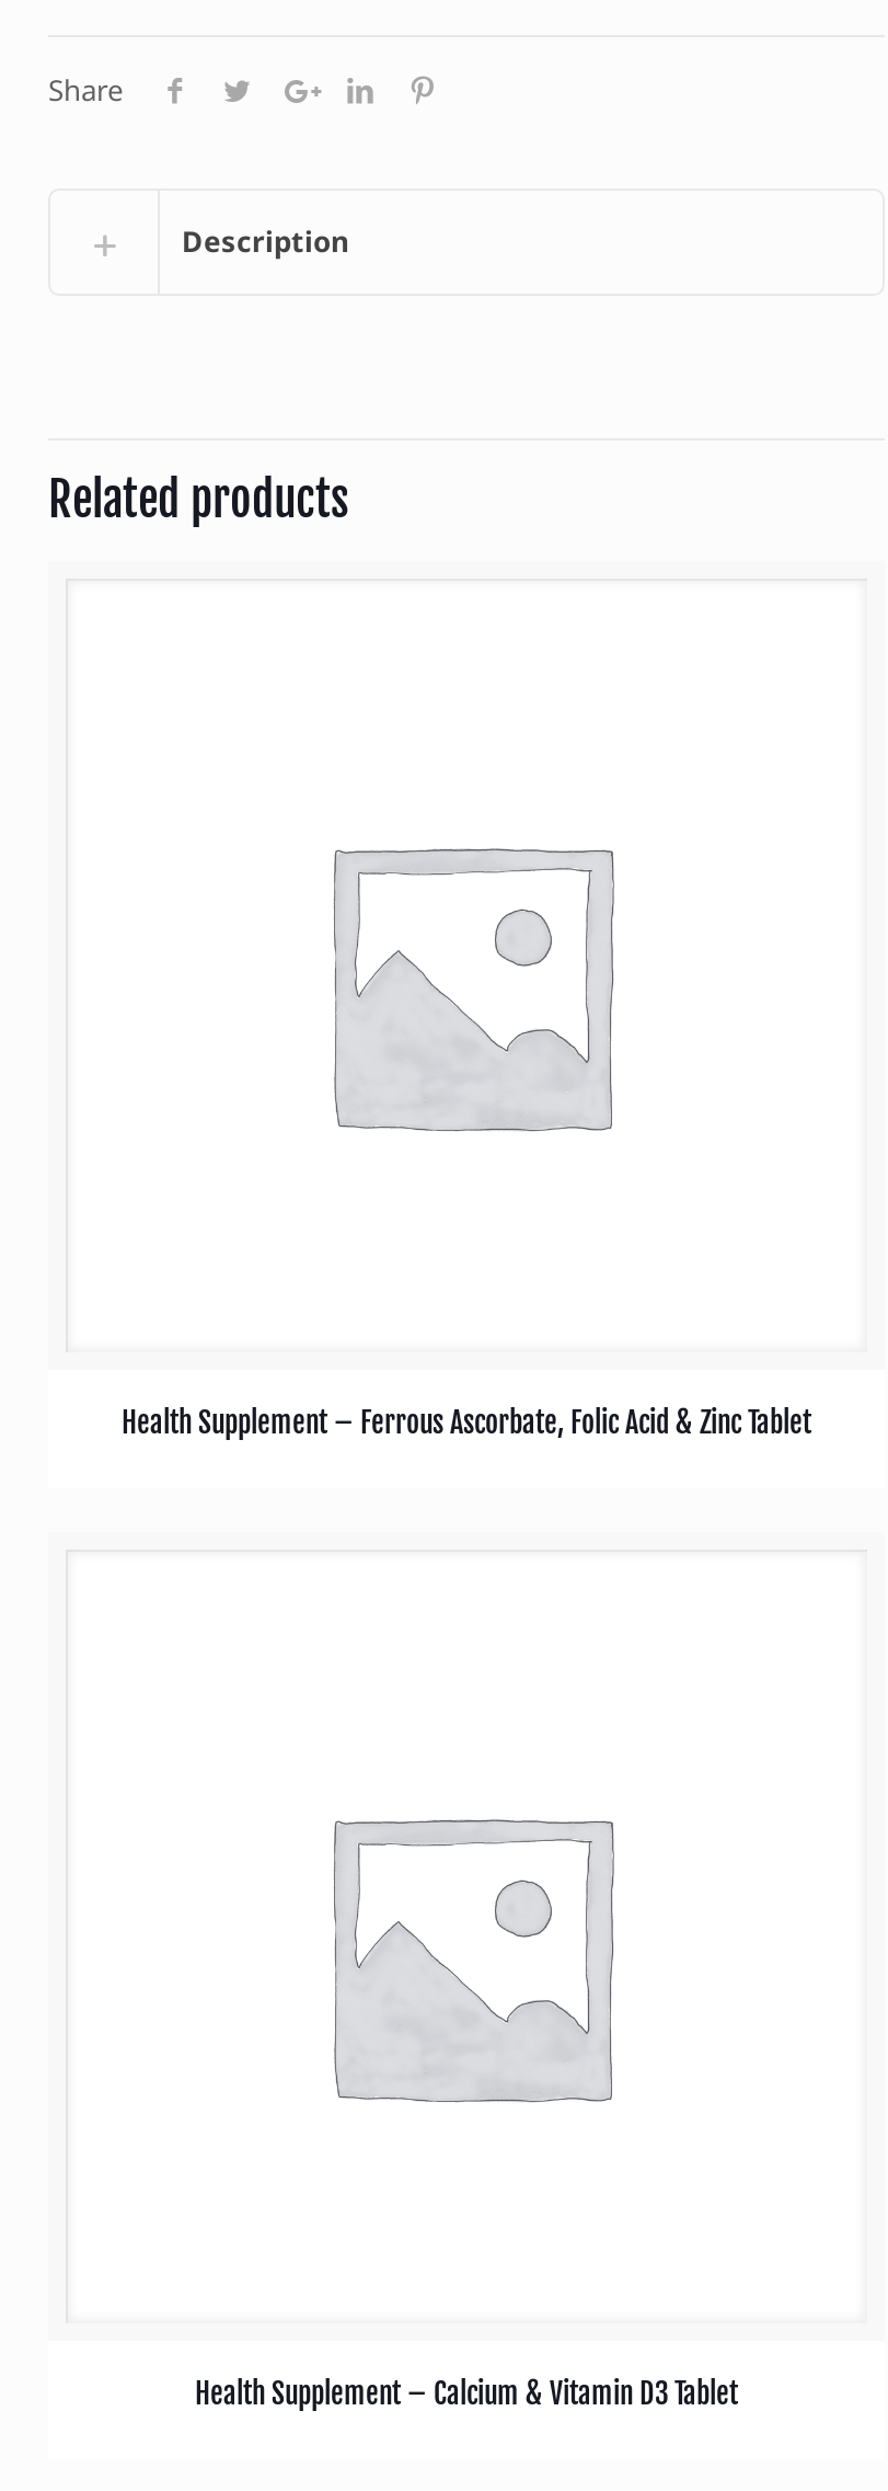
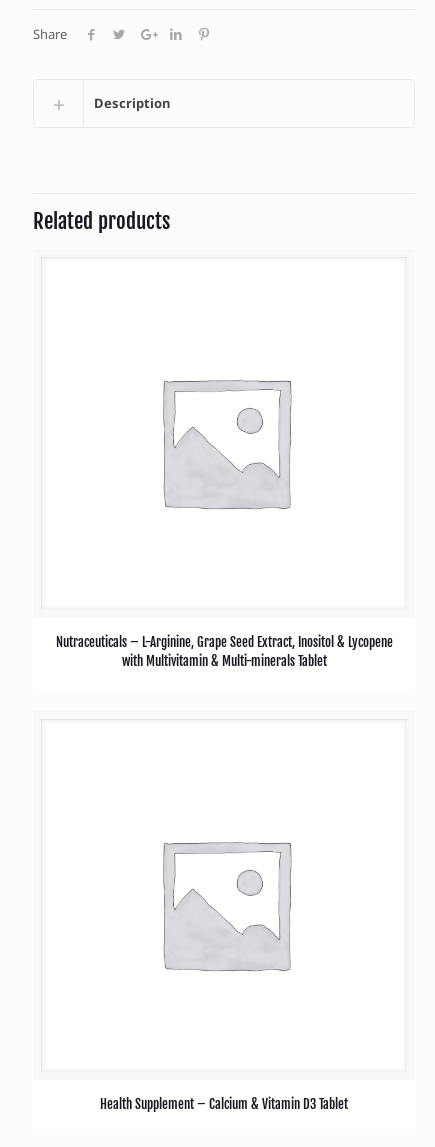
- Health Supplement – Ferrous Ascorbate, Folic Acid & Zinc Tablet
+ Nutraceuticals – L-Arginine, Grape Seed Extract, Inositol & Lycopene
+ with Multivitamin & Multi-minerals Tablet
